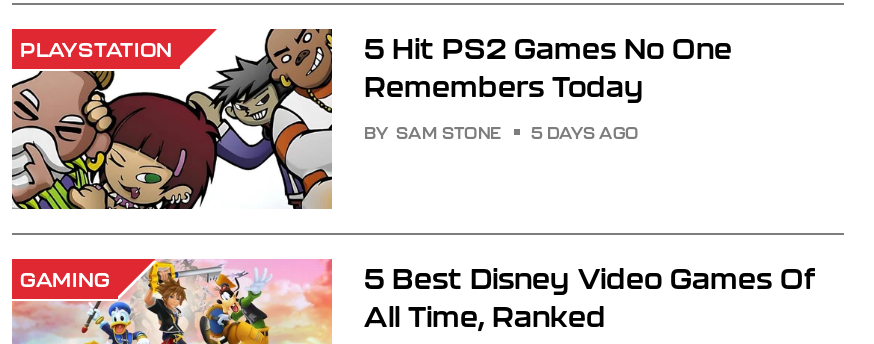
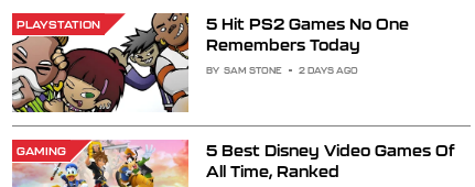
- BY SAM STONE 5 DAYS AGO
+ BY SAM STONE 2 DAYS AGO
